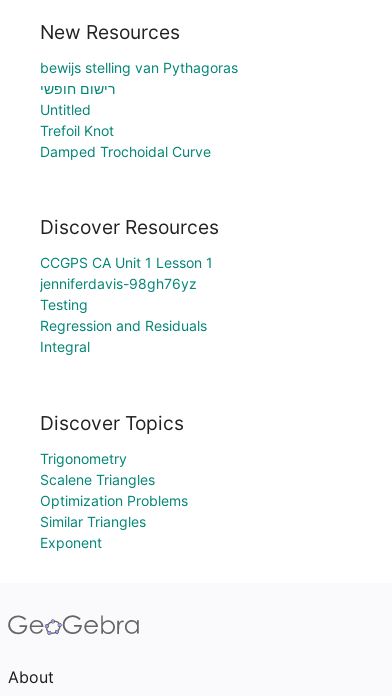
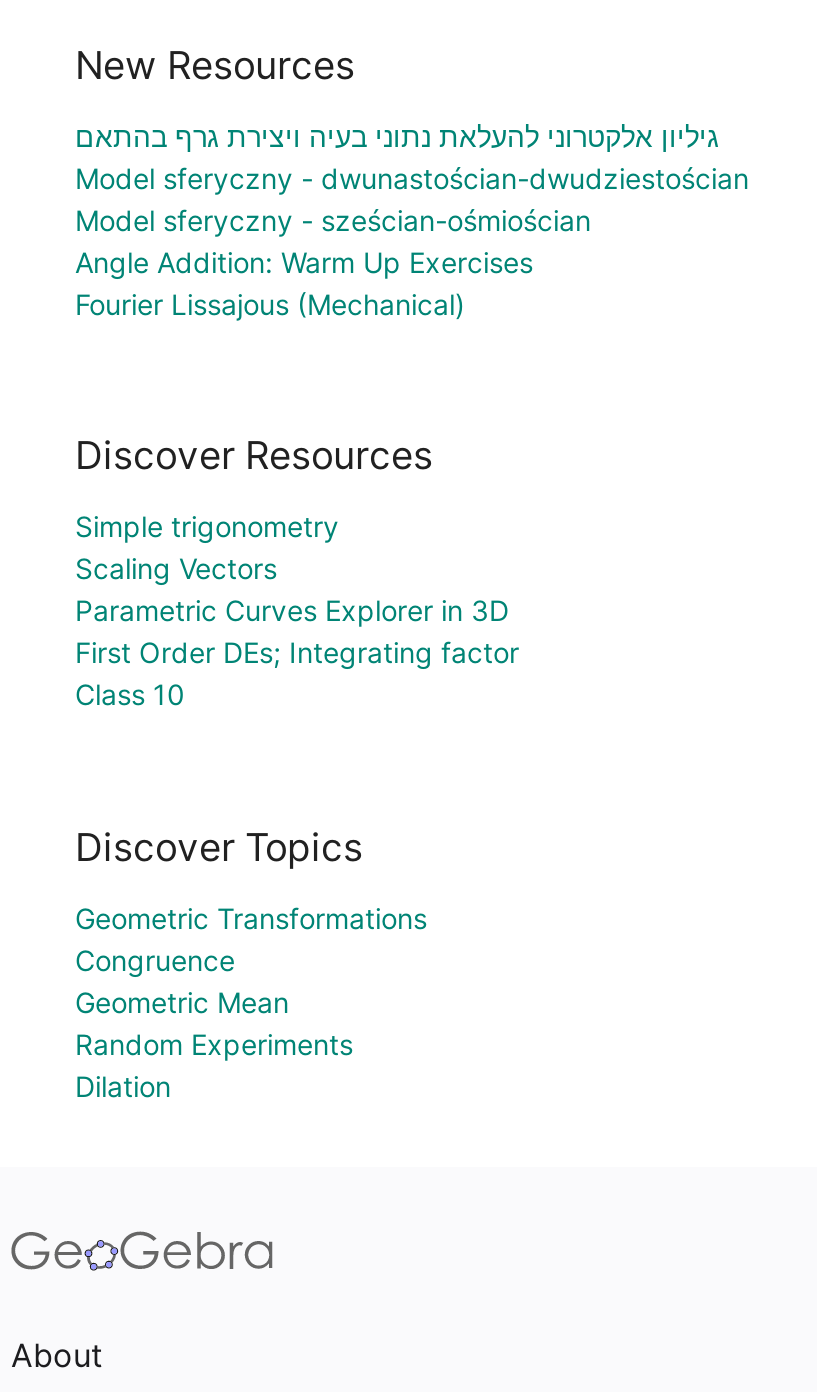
- bewijs stelling van Pythagoras
- רישום חופשי
- Untitled
- Trefoil Knot
- Damped Trochoidal Curve
+ גיליון אלקטרוני להעלאת נתוני בעיה ויצירת גרף בהתאם
+ Model sferyczny - dwunastościan-dwudziestościan
+ Model sferyczny - sześcian-ośmiościan
+ Angle Addition: Warm Up Exercises
+ Fourier Lissajous (Mechanical)

- CCGPS CA Unit 1 Lesson 1
- jenniferdavis-98gh76yz
- Testing
- Regression and Residuals
- Integral
+ Simple trigonometry
+ Scaling Vectors
+ Parametric Curves Explorer in 3D
+ First Order DEs; Integrating factor
+ Class 10

- Trigonometry
- Scalene Triangles
- Optimization Problems
- Similar Triangles
- Exponent
+ Geometric Transformations
+ Congruence
+ Geometric Mean
+ Random Experiments
+ Dilation
